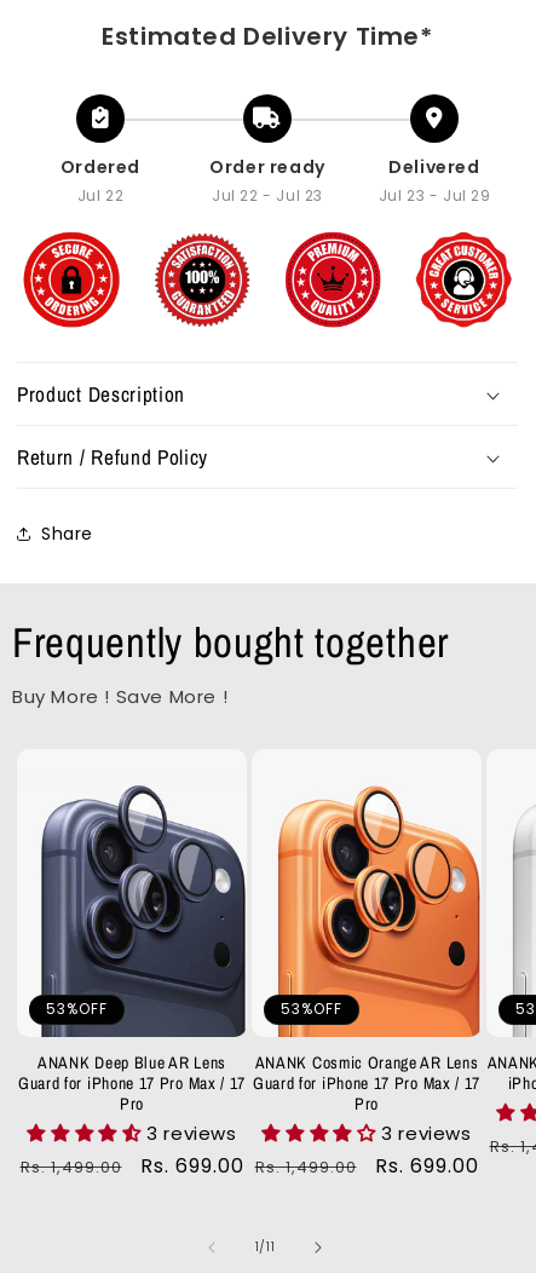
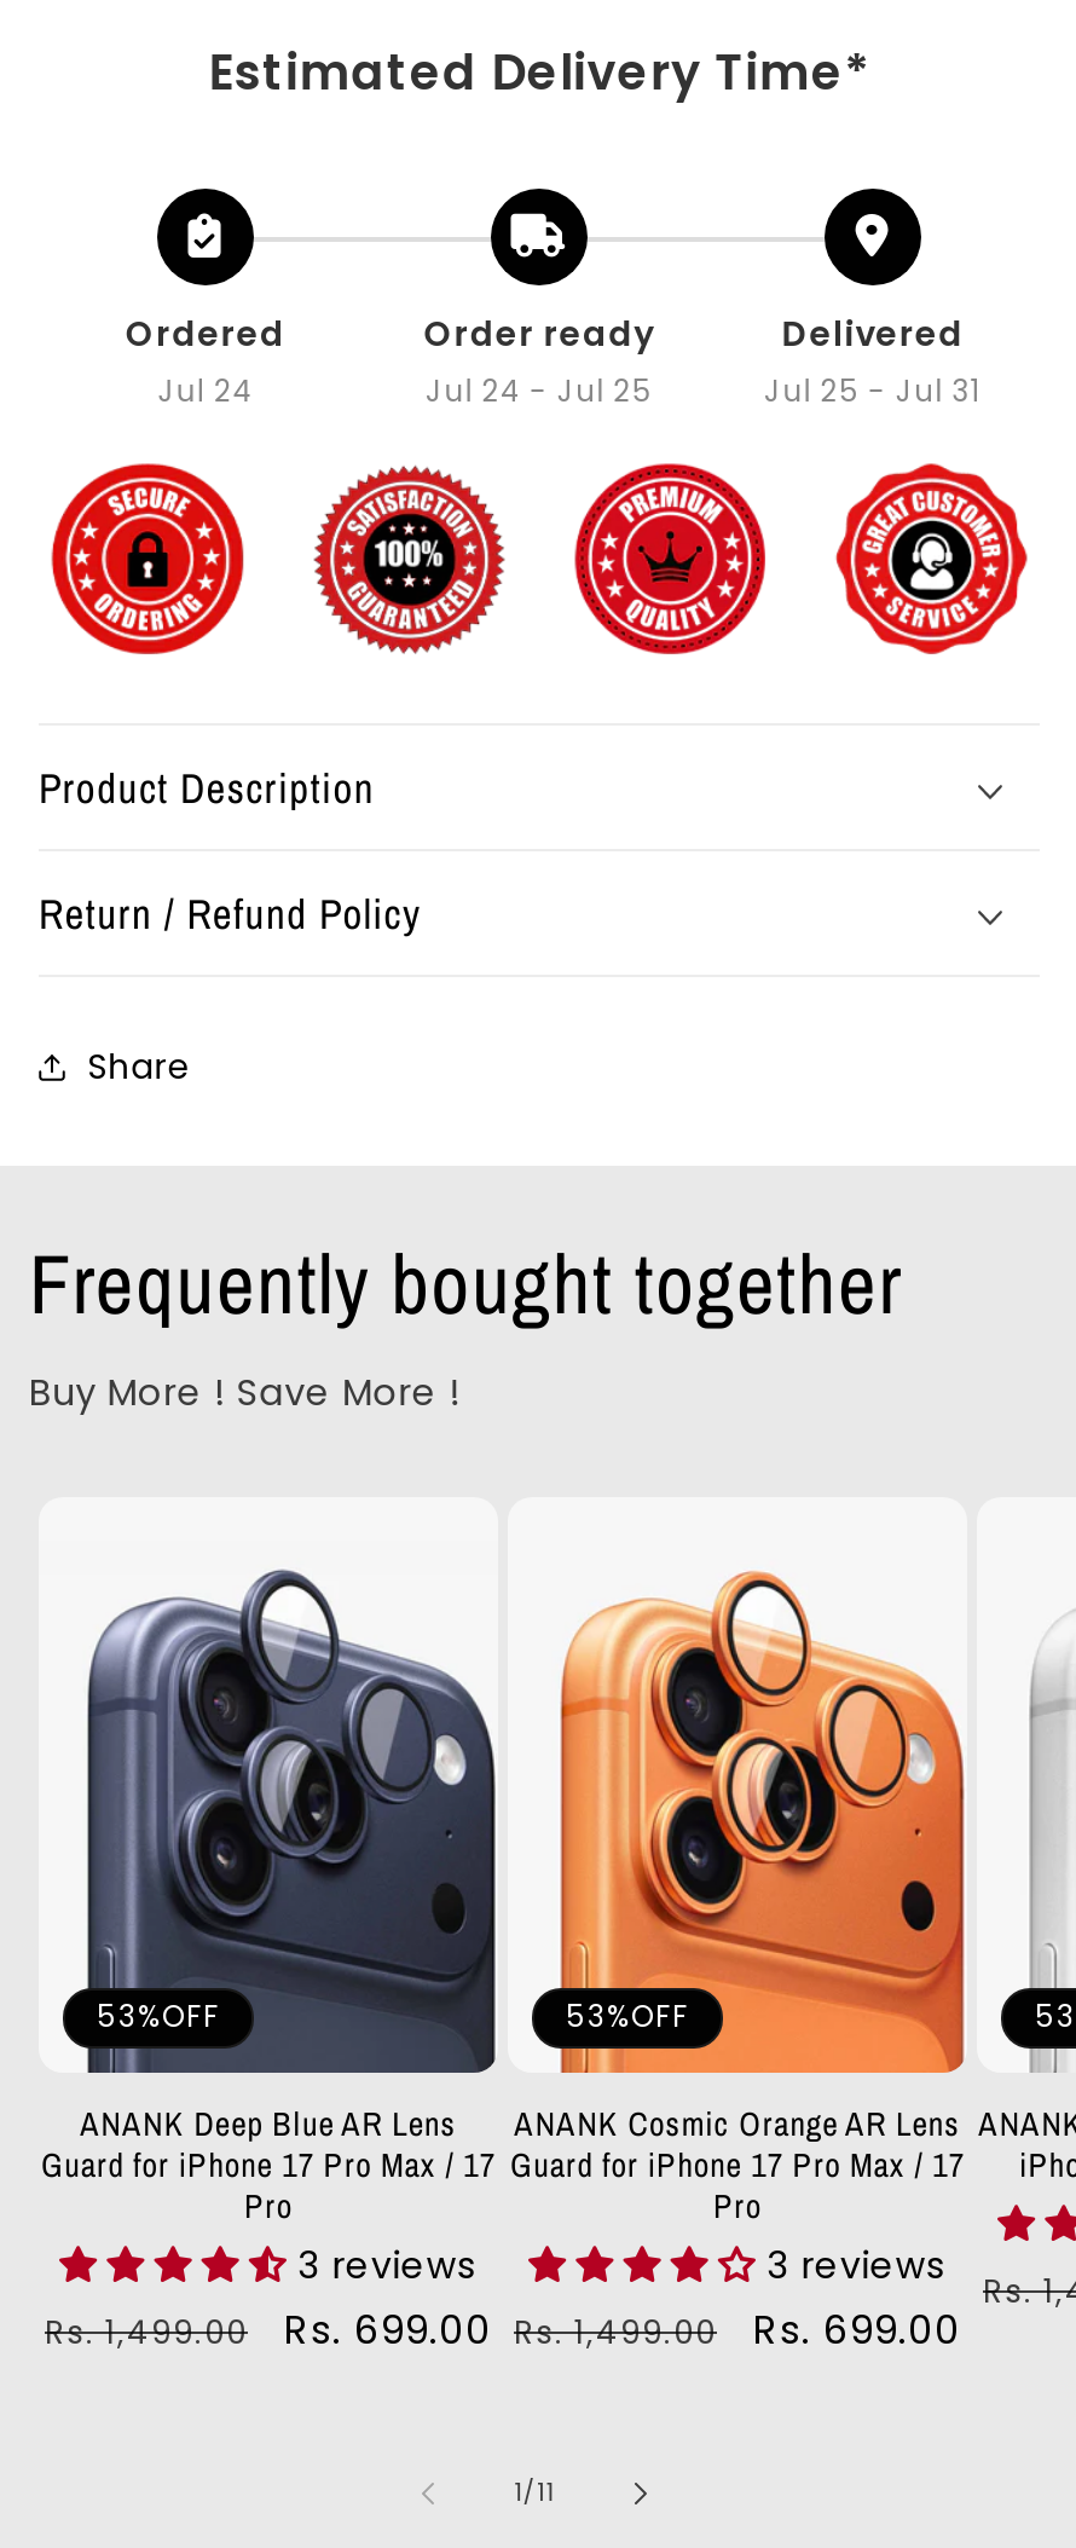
- Jul 22
+ Jul 24

- Jul 22 - Jul 23
+ Jul 24 - Jul 25

- Jul 23 - Jul 29
+ Jul 25 - Jul 31
